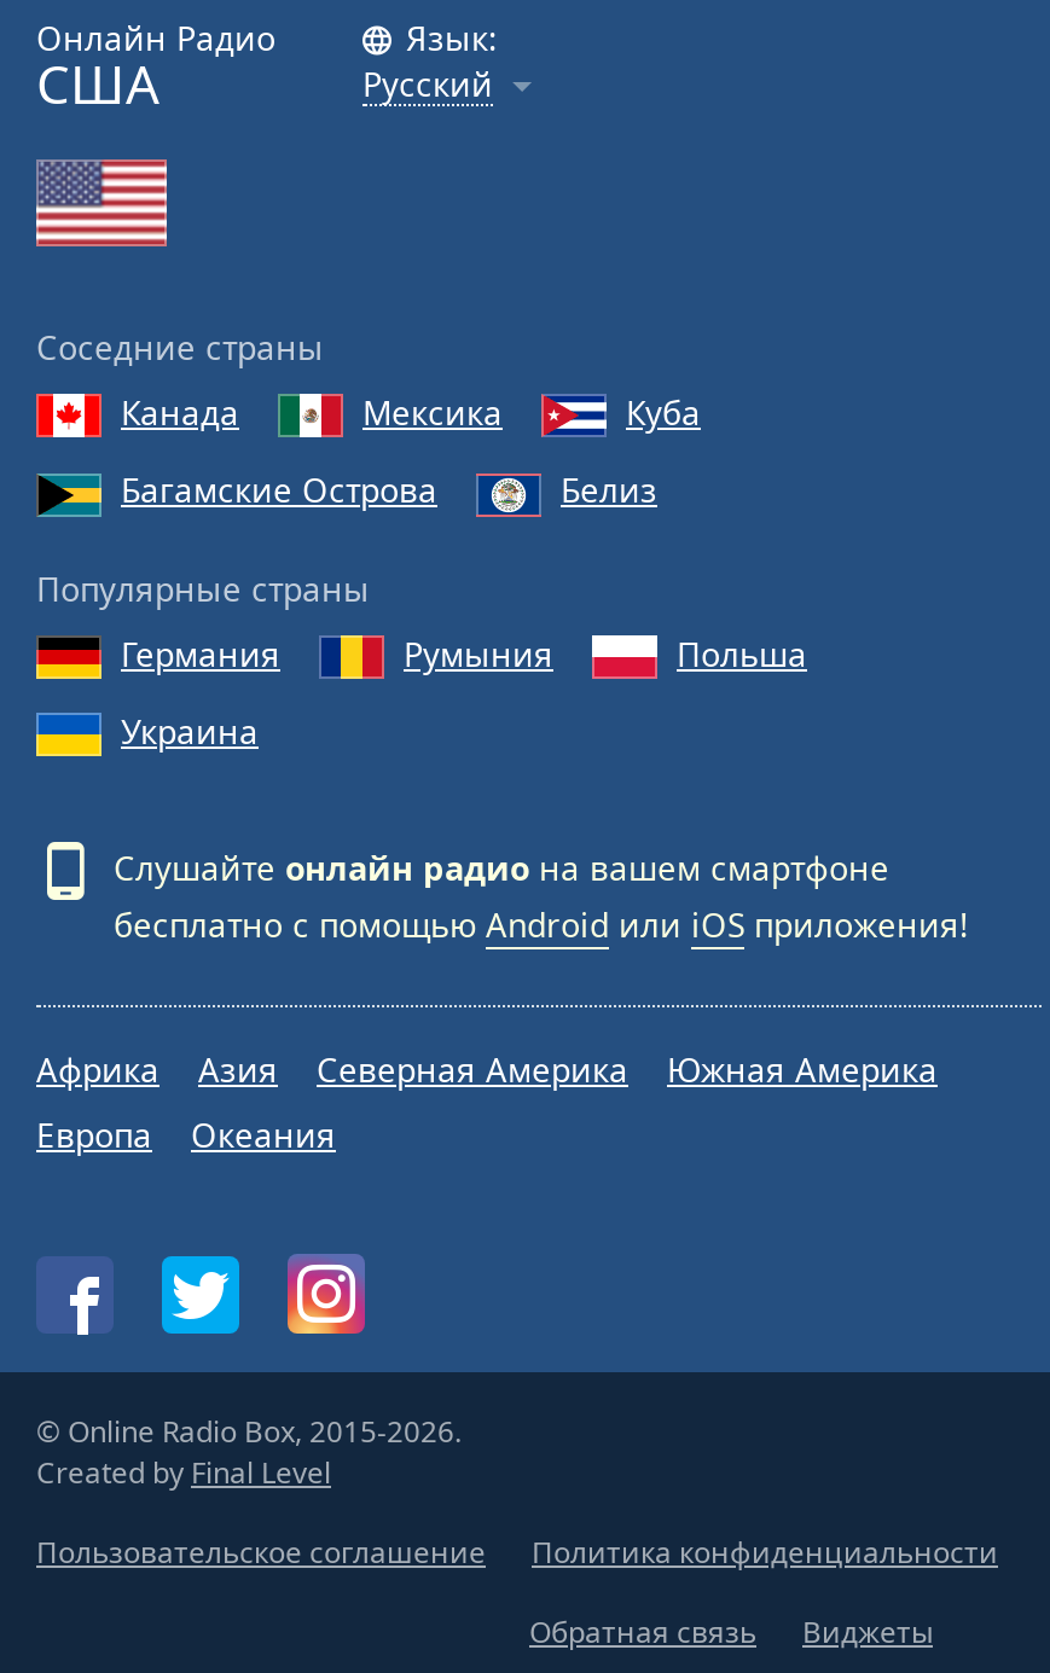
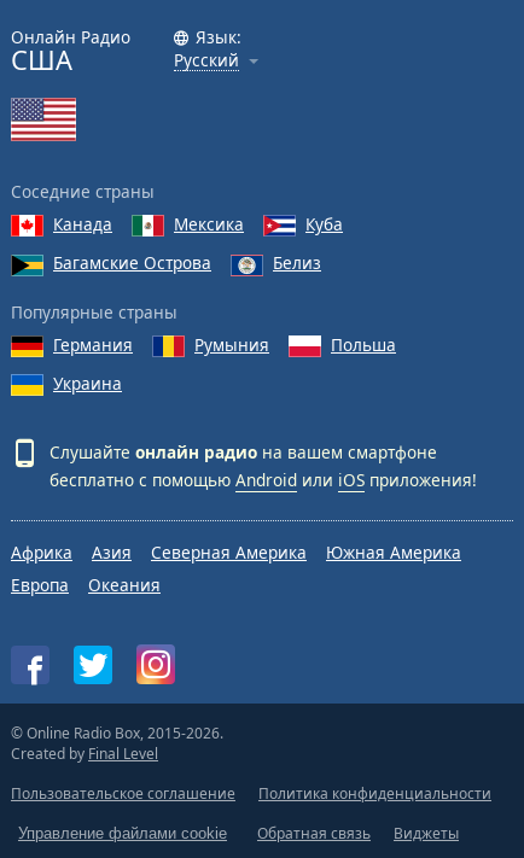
+ Управление файлами cookie
